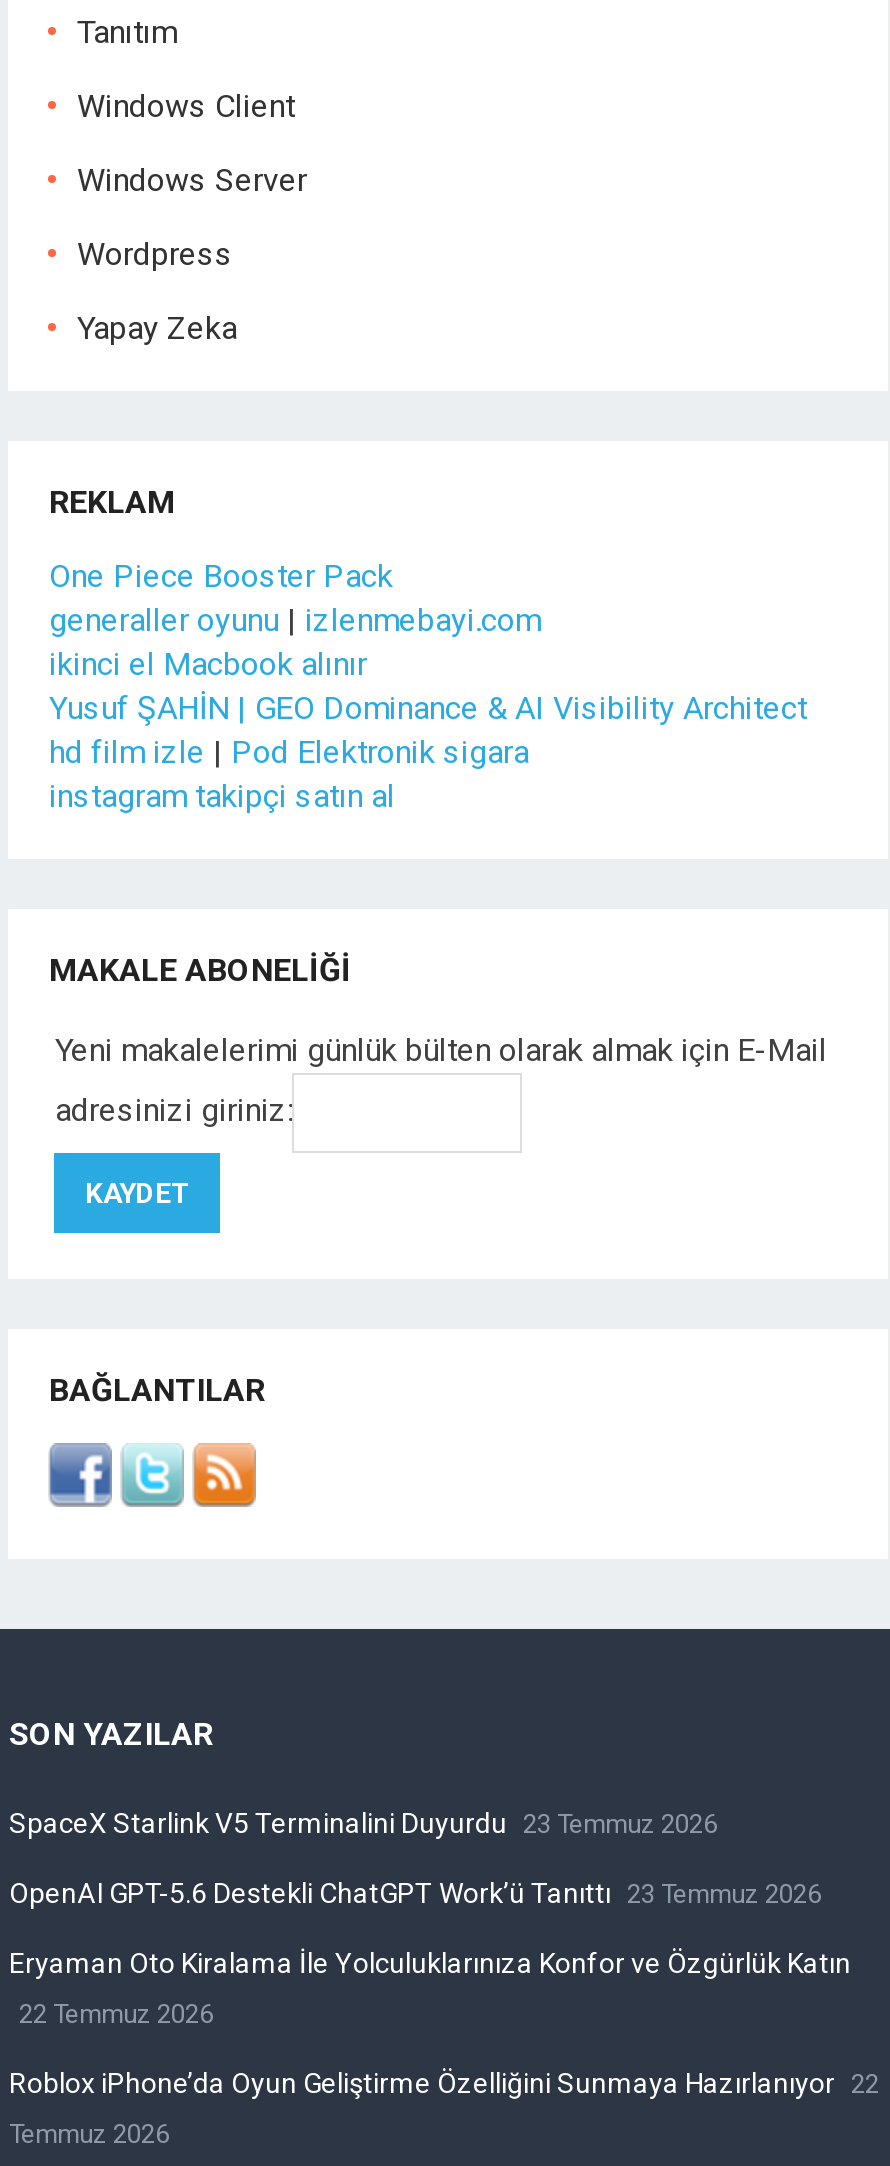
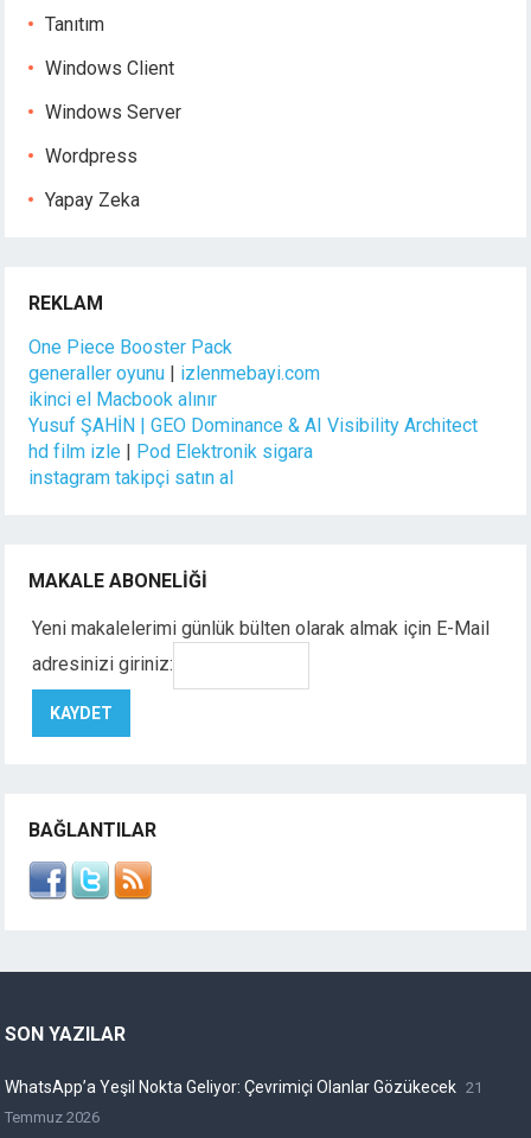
- SpaceX Starlink V5 Terminalini Duyurdu 23 Temmuz 2026
- OpenAI GPT-5.6 Destekli ChatGPT Work’ü Tanıttı 23 Temmuz 2026
- Eryaman Oto Kiralama İle Yolculuklarınıza Konfor ve Özgürlük Katın
- 22 Temmuz 2026
- Roblox iPhone’da Oyun Geliştirme Özelliğini Sunmaya Hazırlanıyor 22
+ WhatsApp’a Yeşil Nokta Geliyor: Çevrimiçi Olanlar Gözükecek 21
